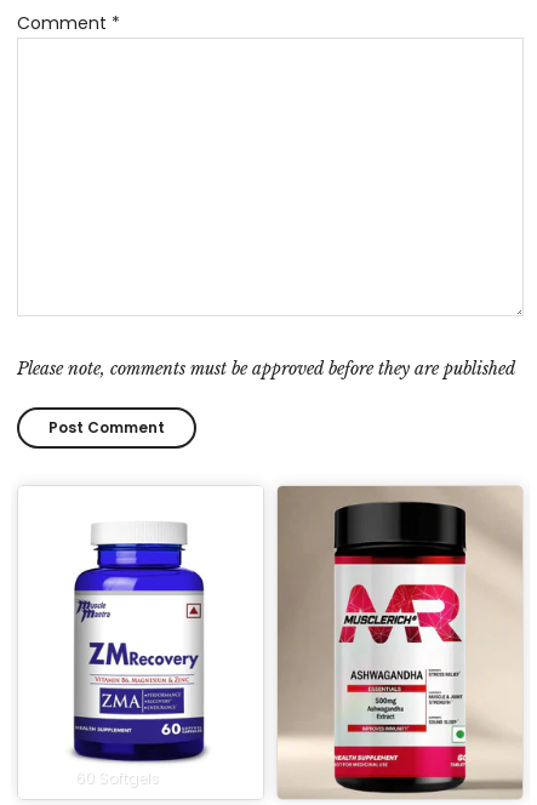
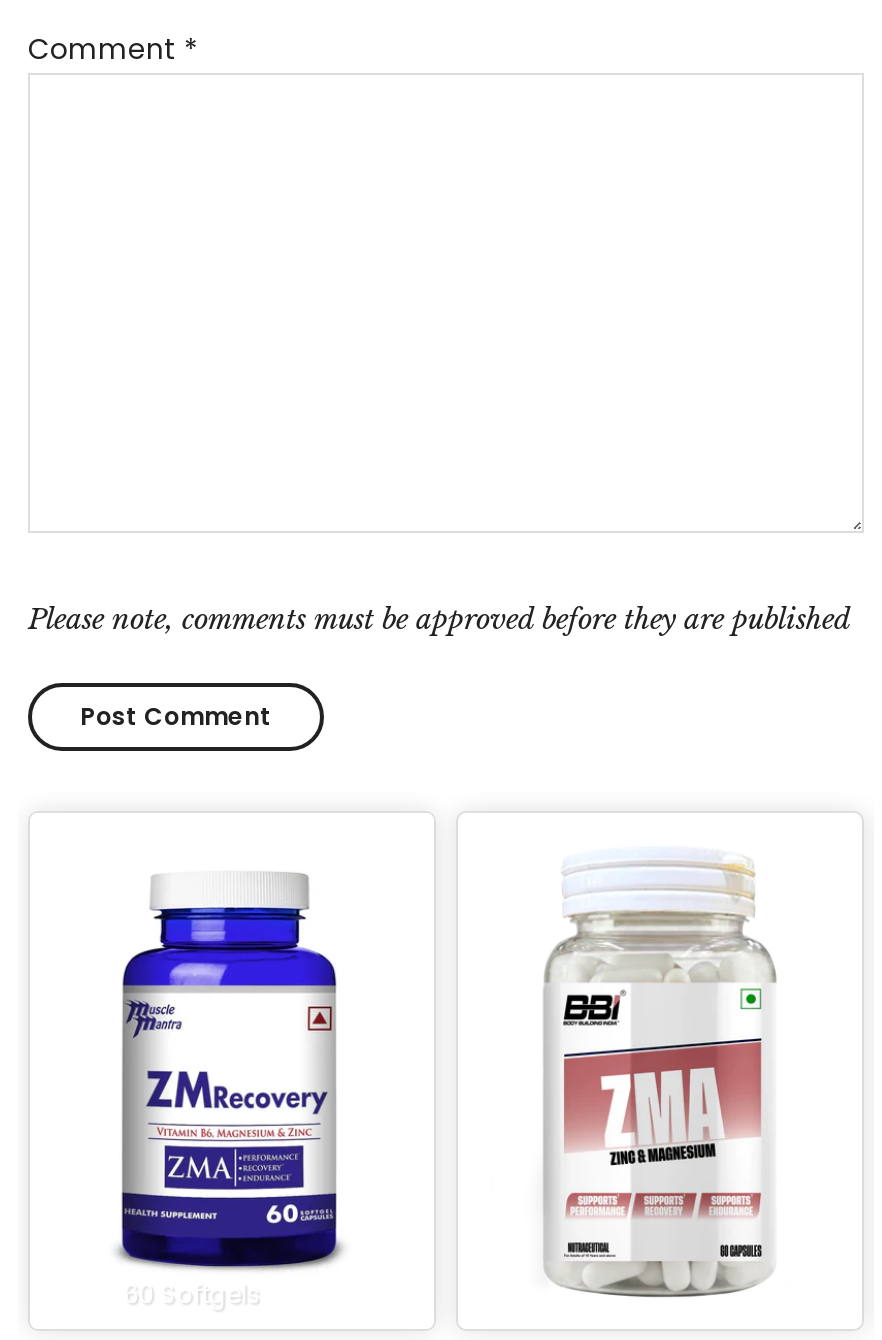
- [image]
+ [image]
